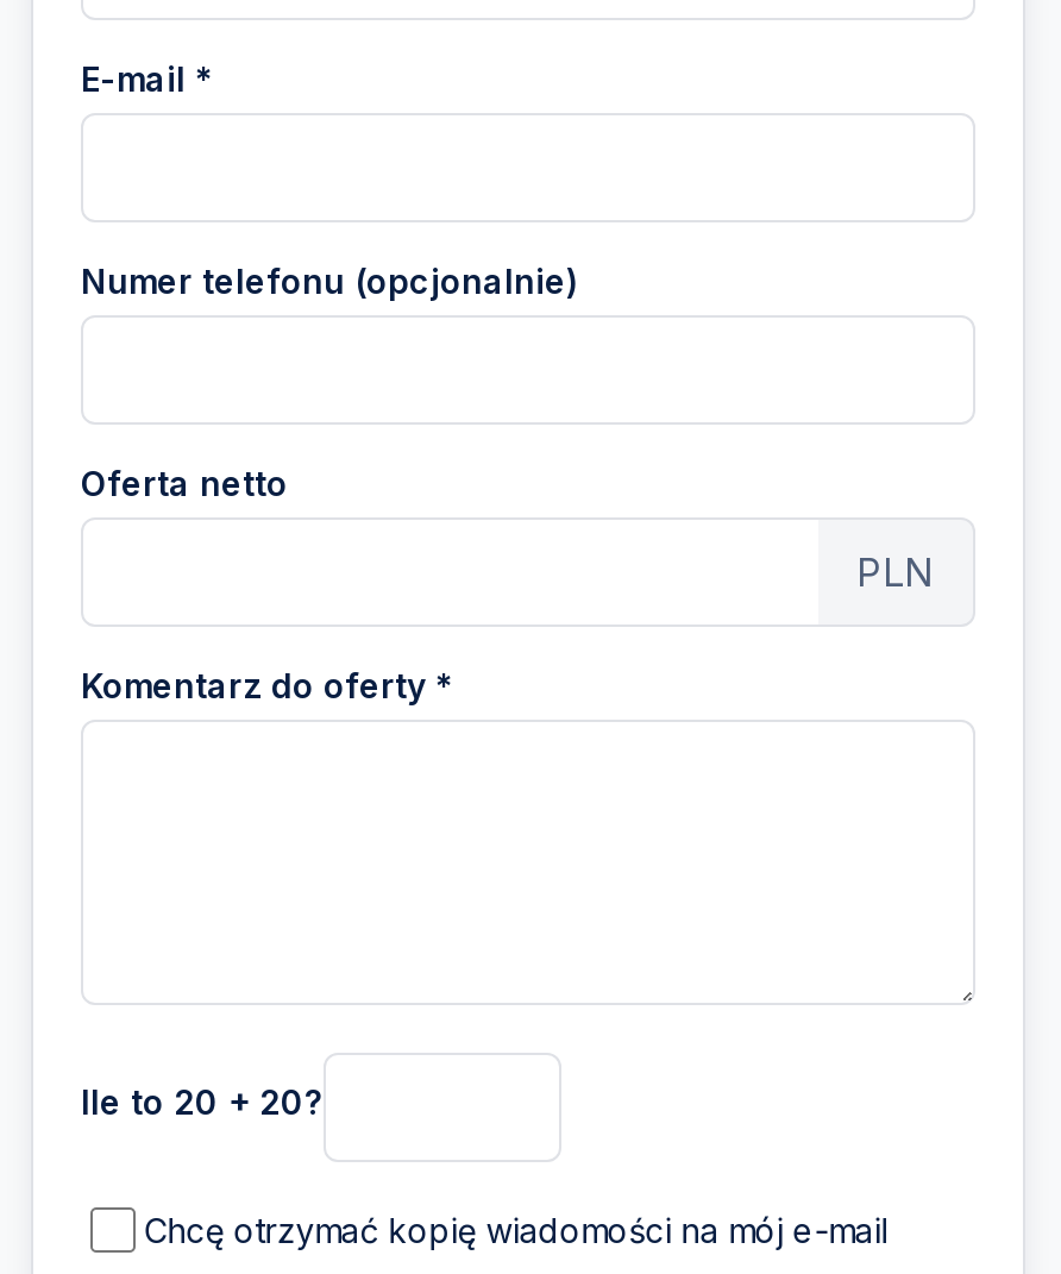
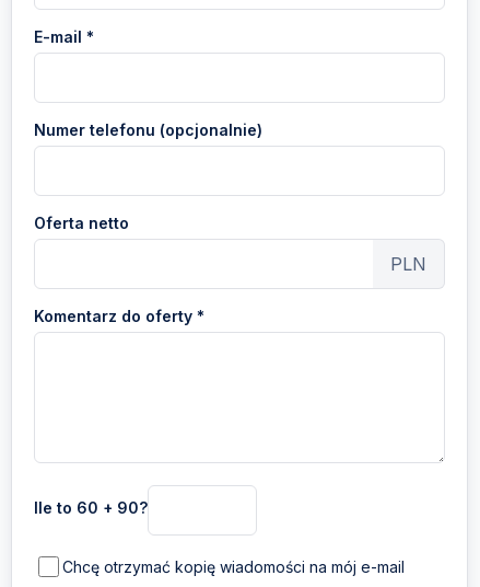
- Ile to 20 + 20?
+ Ile to 60 + 90?
